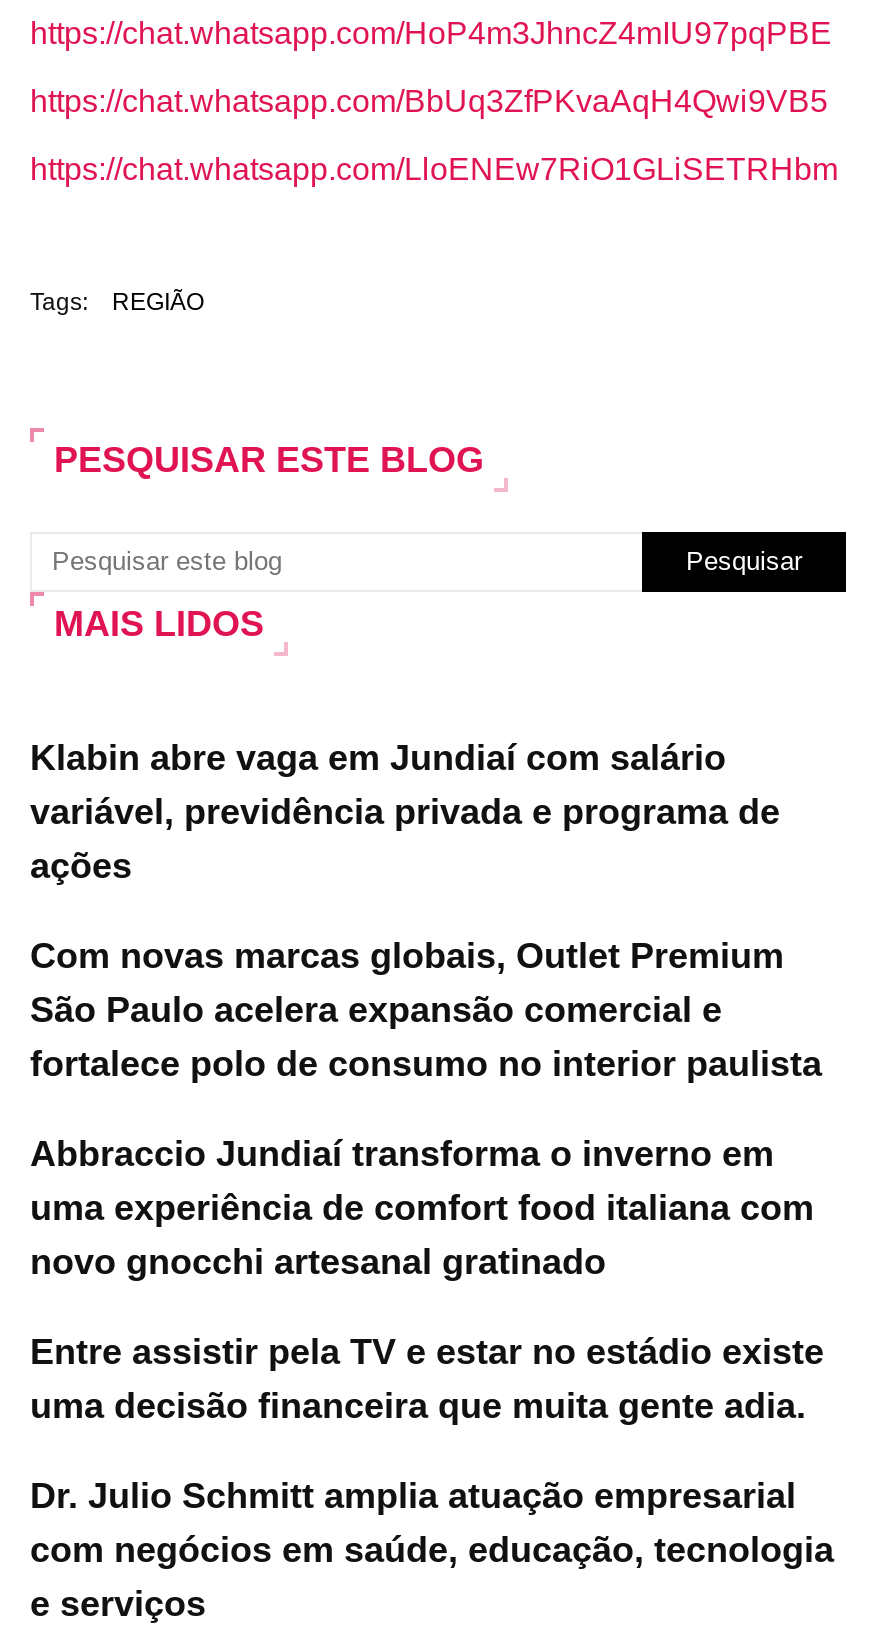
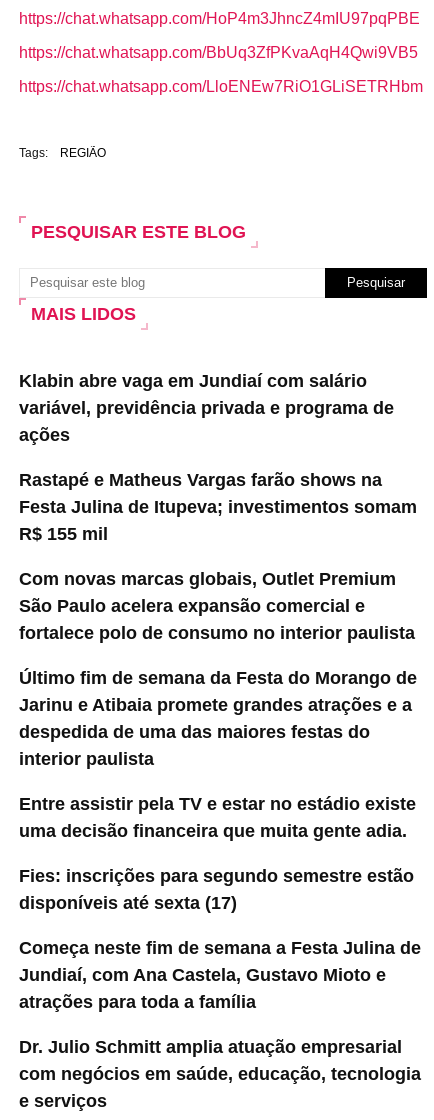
+ Rastapé e Matheus Vargas farão shows na
+ Festa Julina de Itupeva; investimentos somam
+ R$ 155 mil

- Abbraccio Jundiaí transforma o inverno em
- uma experiência de comfort food italiana com
- novo gnocchi artesanal gratinado
+ Último fim de semana da Festa do Morango de
+ Jarinu e Atibaia promete grandes atrações e a
+ despedida de uma das maiores festas do
+ interior paulista

+ Fies: inscrições para segundo semestre estão
+ disponíveis até sexta (17)
+ Começa neste fim de semana a Festa Julina de
+ Jundiaí, com Ana Castela, Gustavo Mioto e
+ atrações para toda a família
